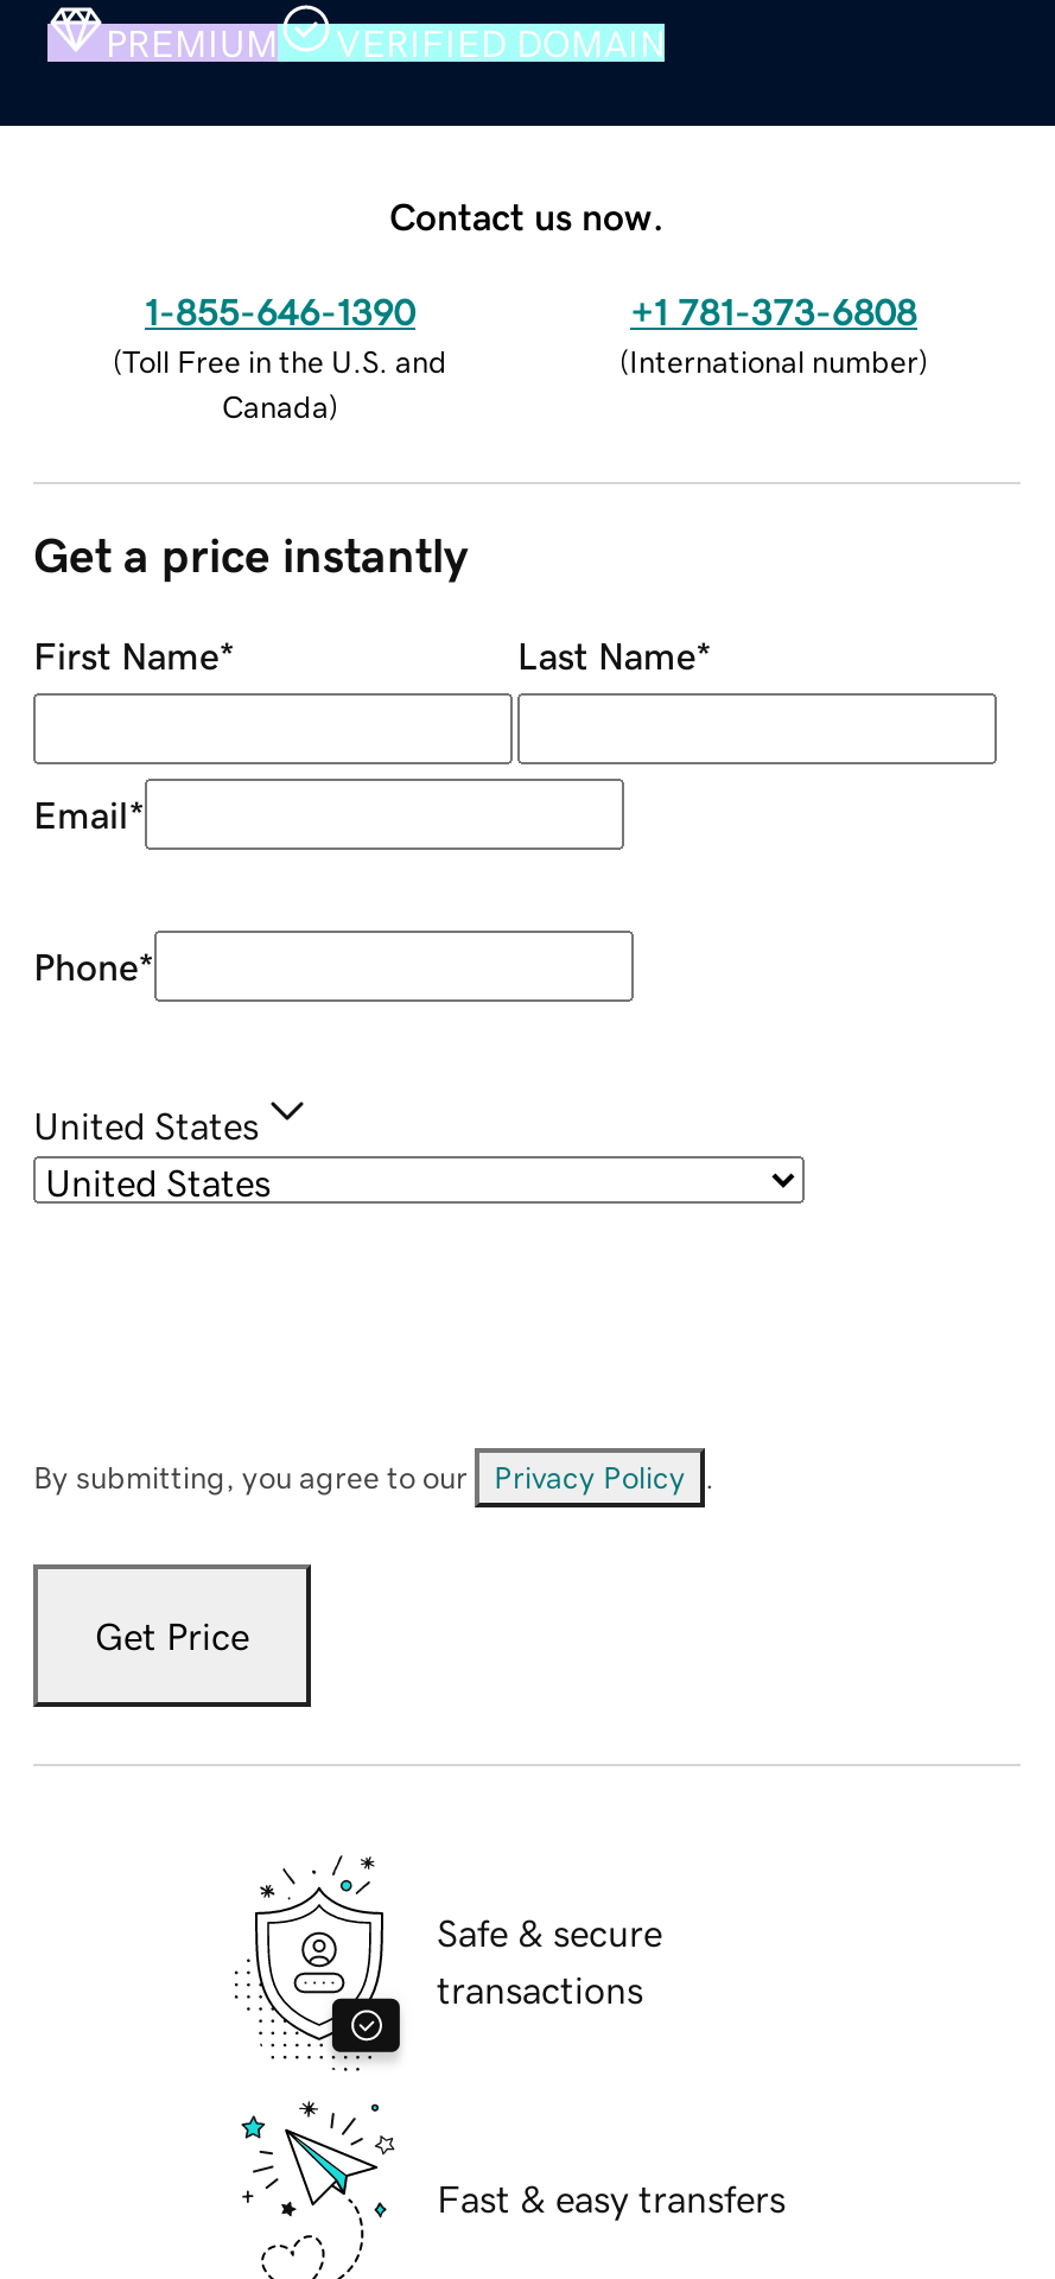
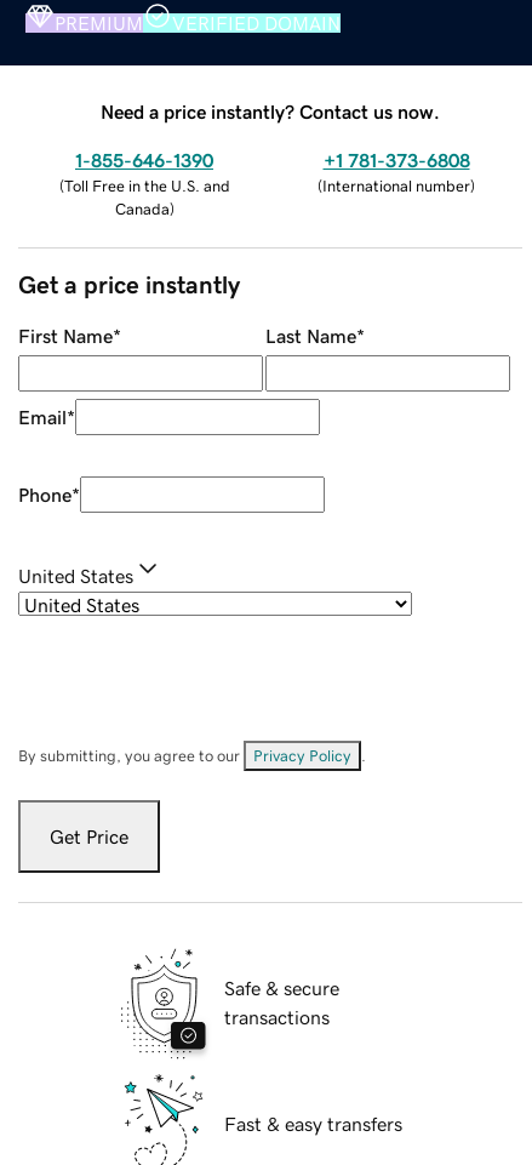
- Contact us now.
+ Need a price instantly? Contact us now.
